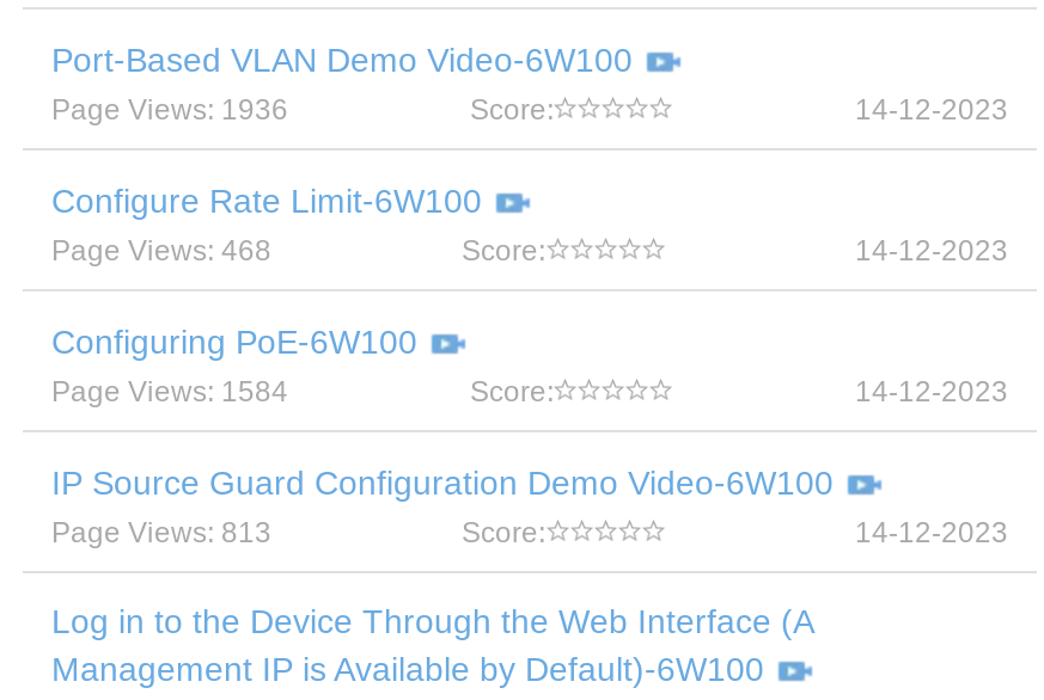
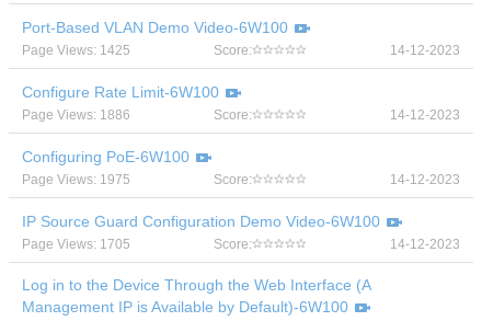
- Page Views: 1936
+ Page Views: 1425

- Page Views: 468
+ Page Views: 1886

- Page Views: 1584
+ Page Views: 1975

- Page Views: 813
+ Page Views: 1705
